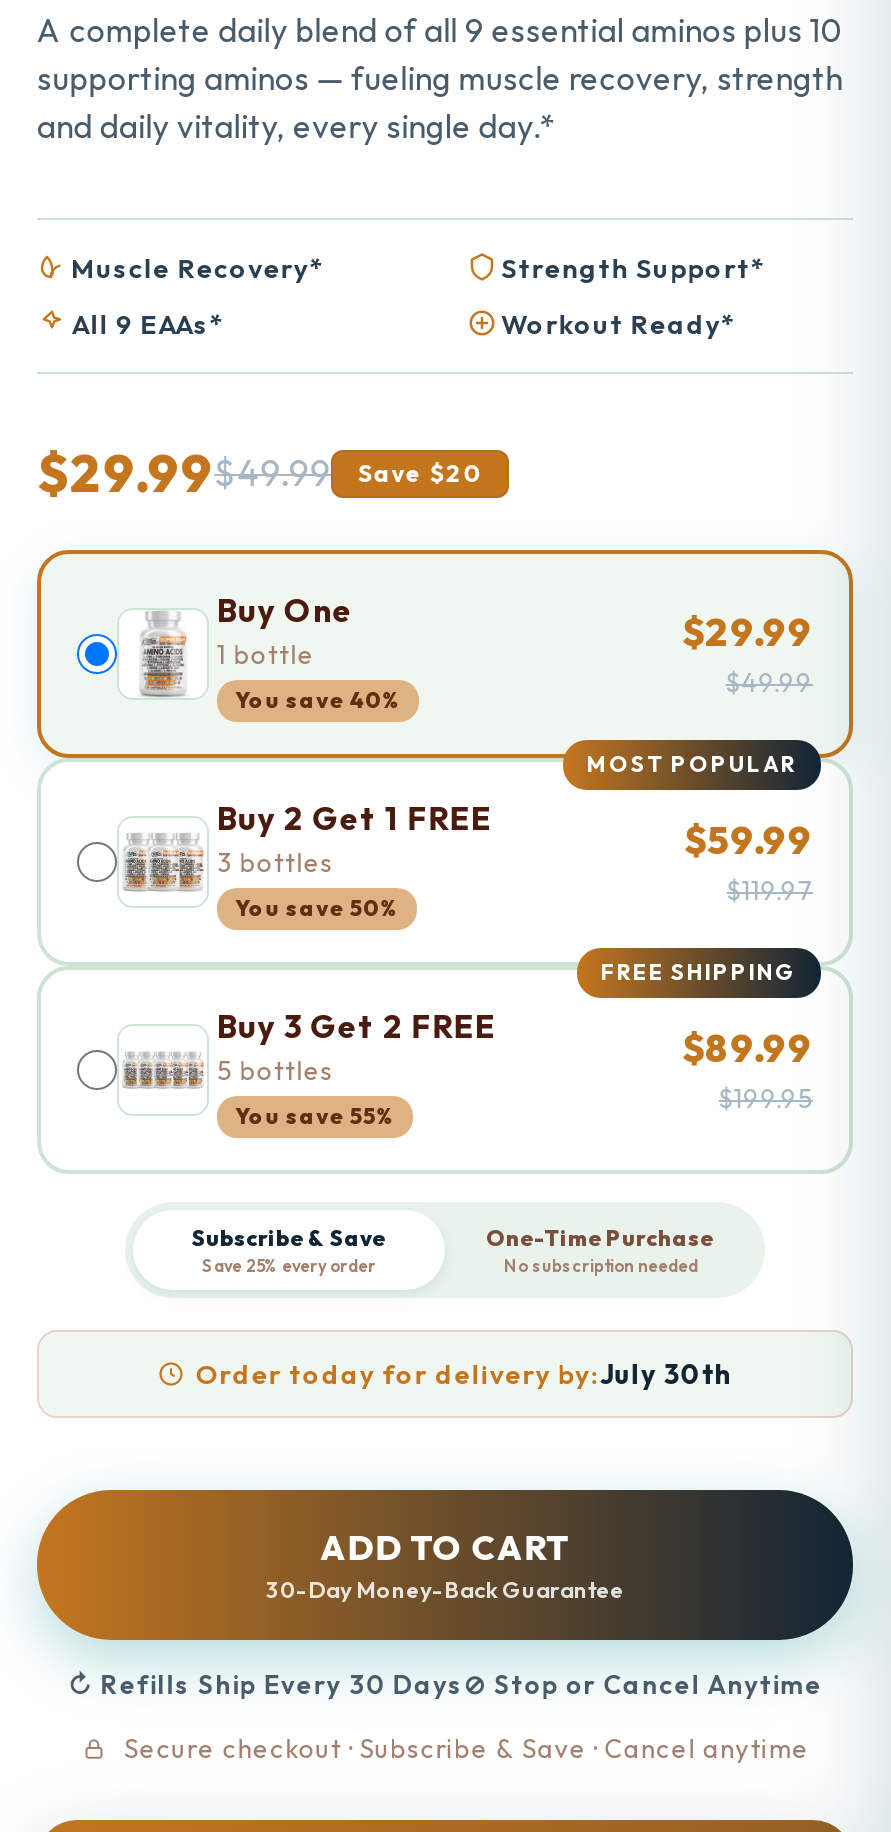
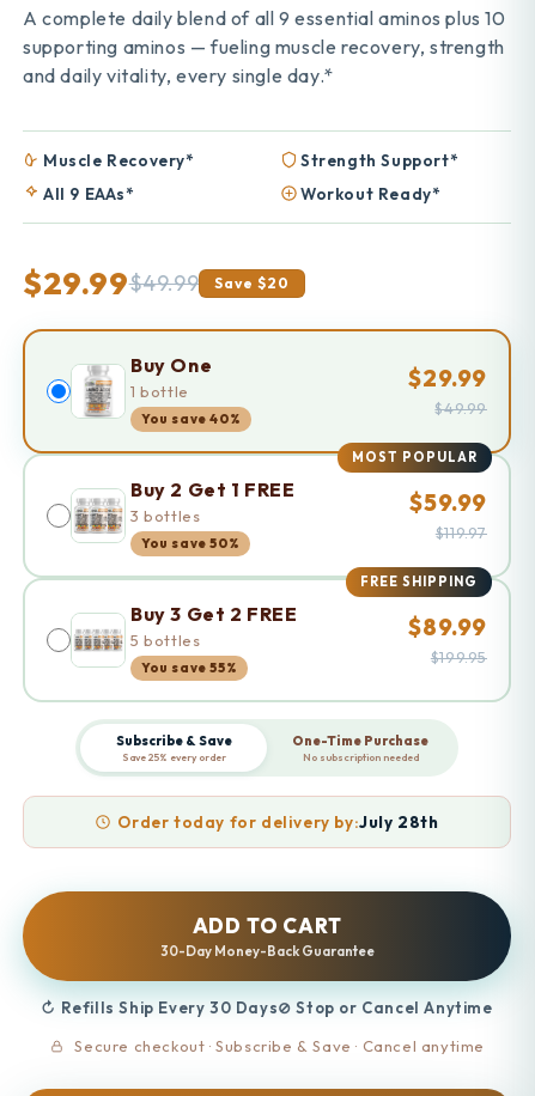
- Order today for delivery by:July 30th
+ Order today for delivery by:July 28th
